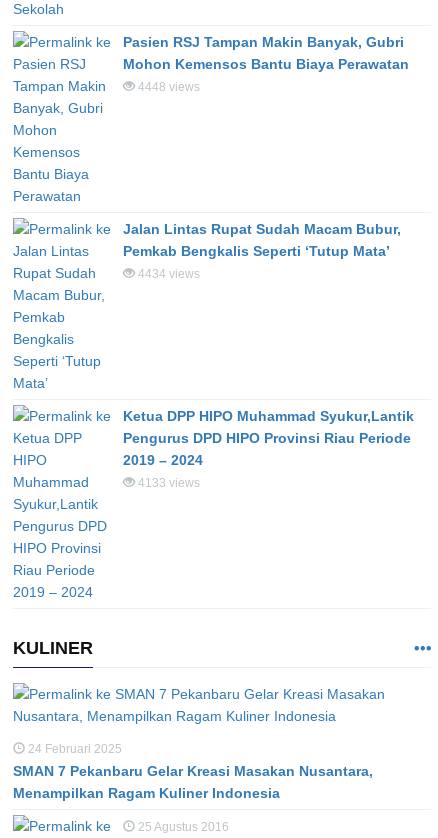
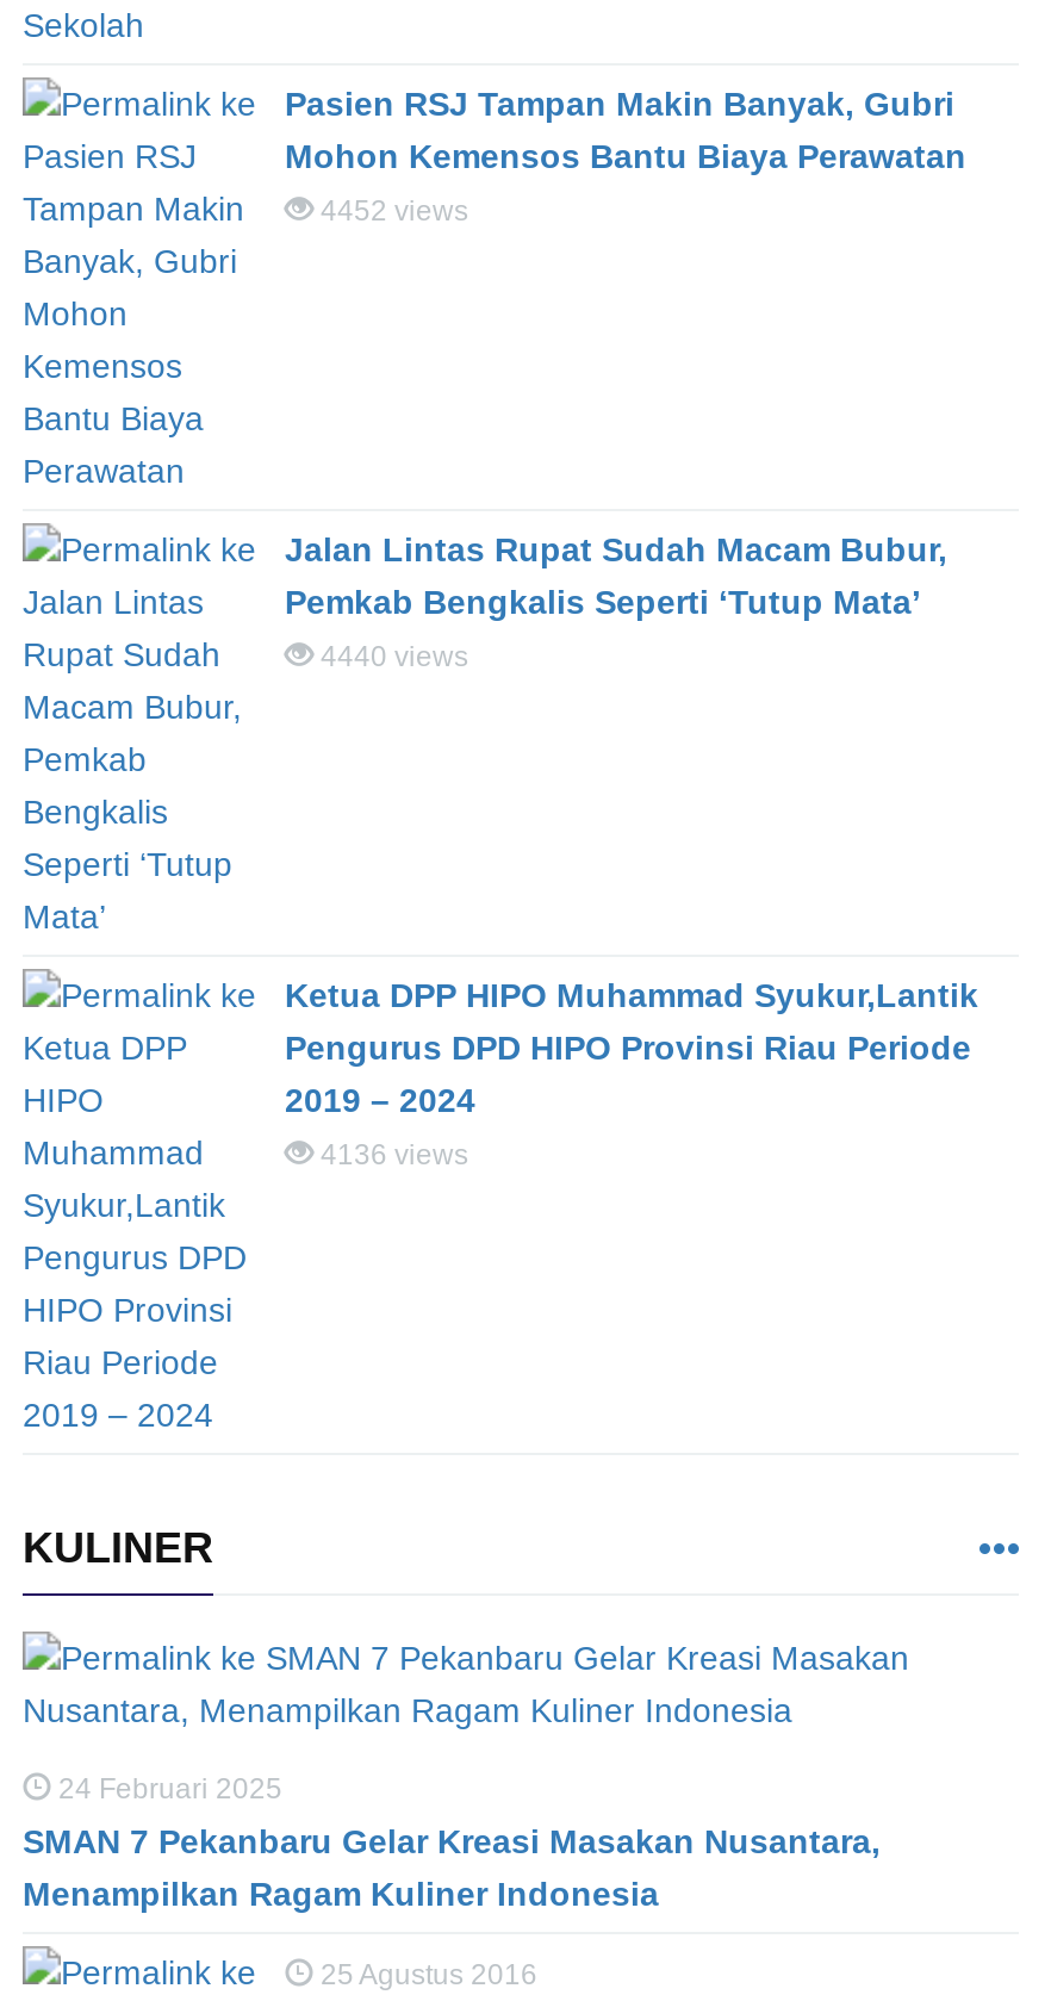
- 4448 views
+ 4452 views

- 4434 views
+ 4440 views

- 4133 views
+ 4136 views
